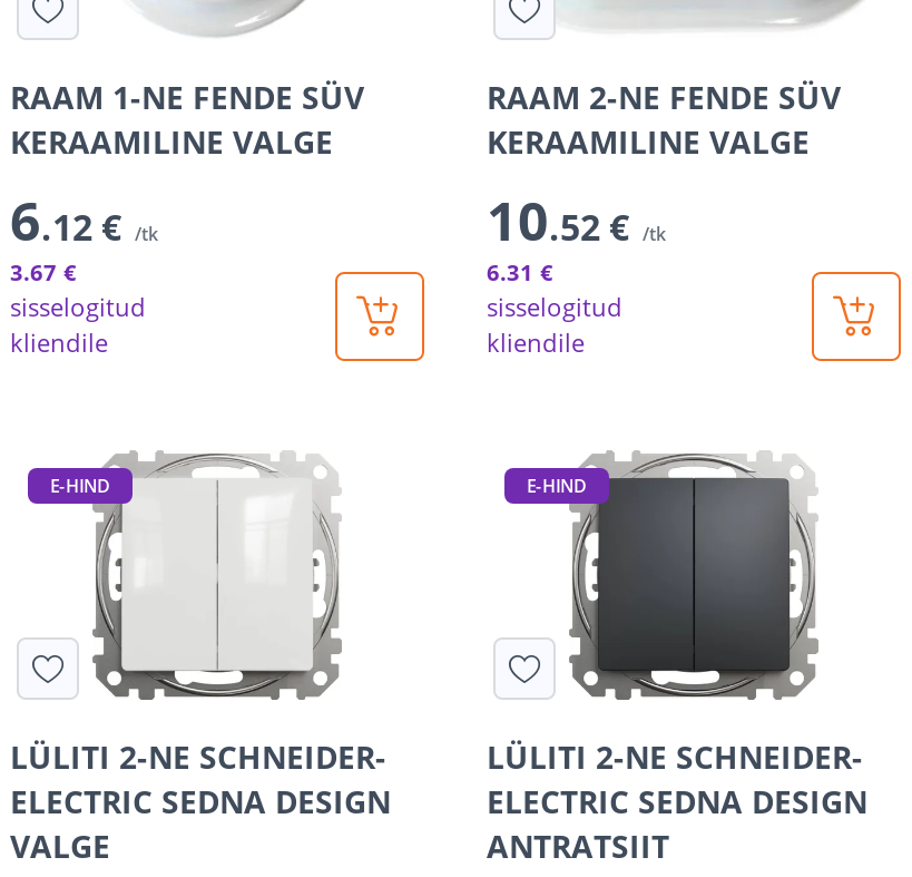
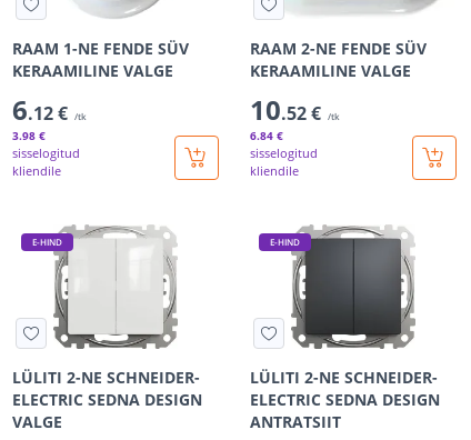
- 3.67 €
+ 3.98 €

- 6.31 €
+ 6.84 €
